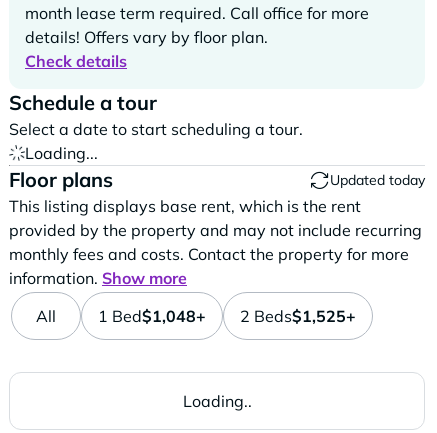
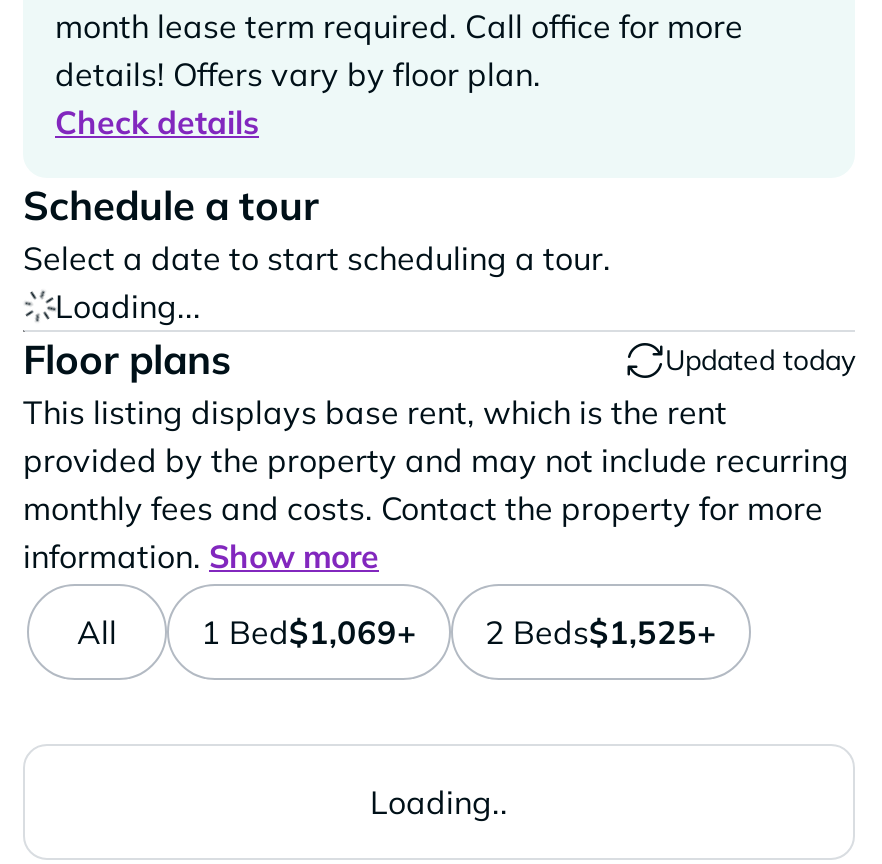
- 1 Bed$1,048+ 2 Beds$1,525+
+ 1 Bed$1,069+ 2 Beds$1,525+
